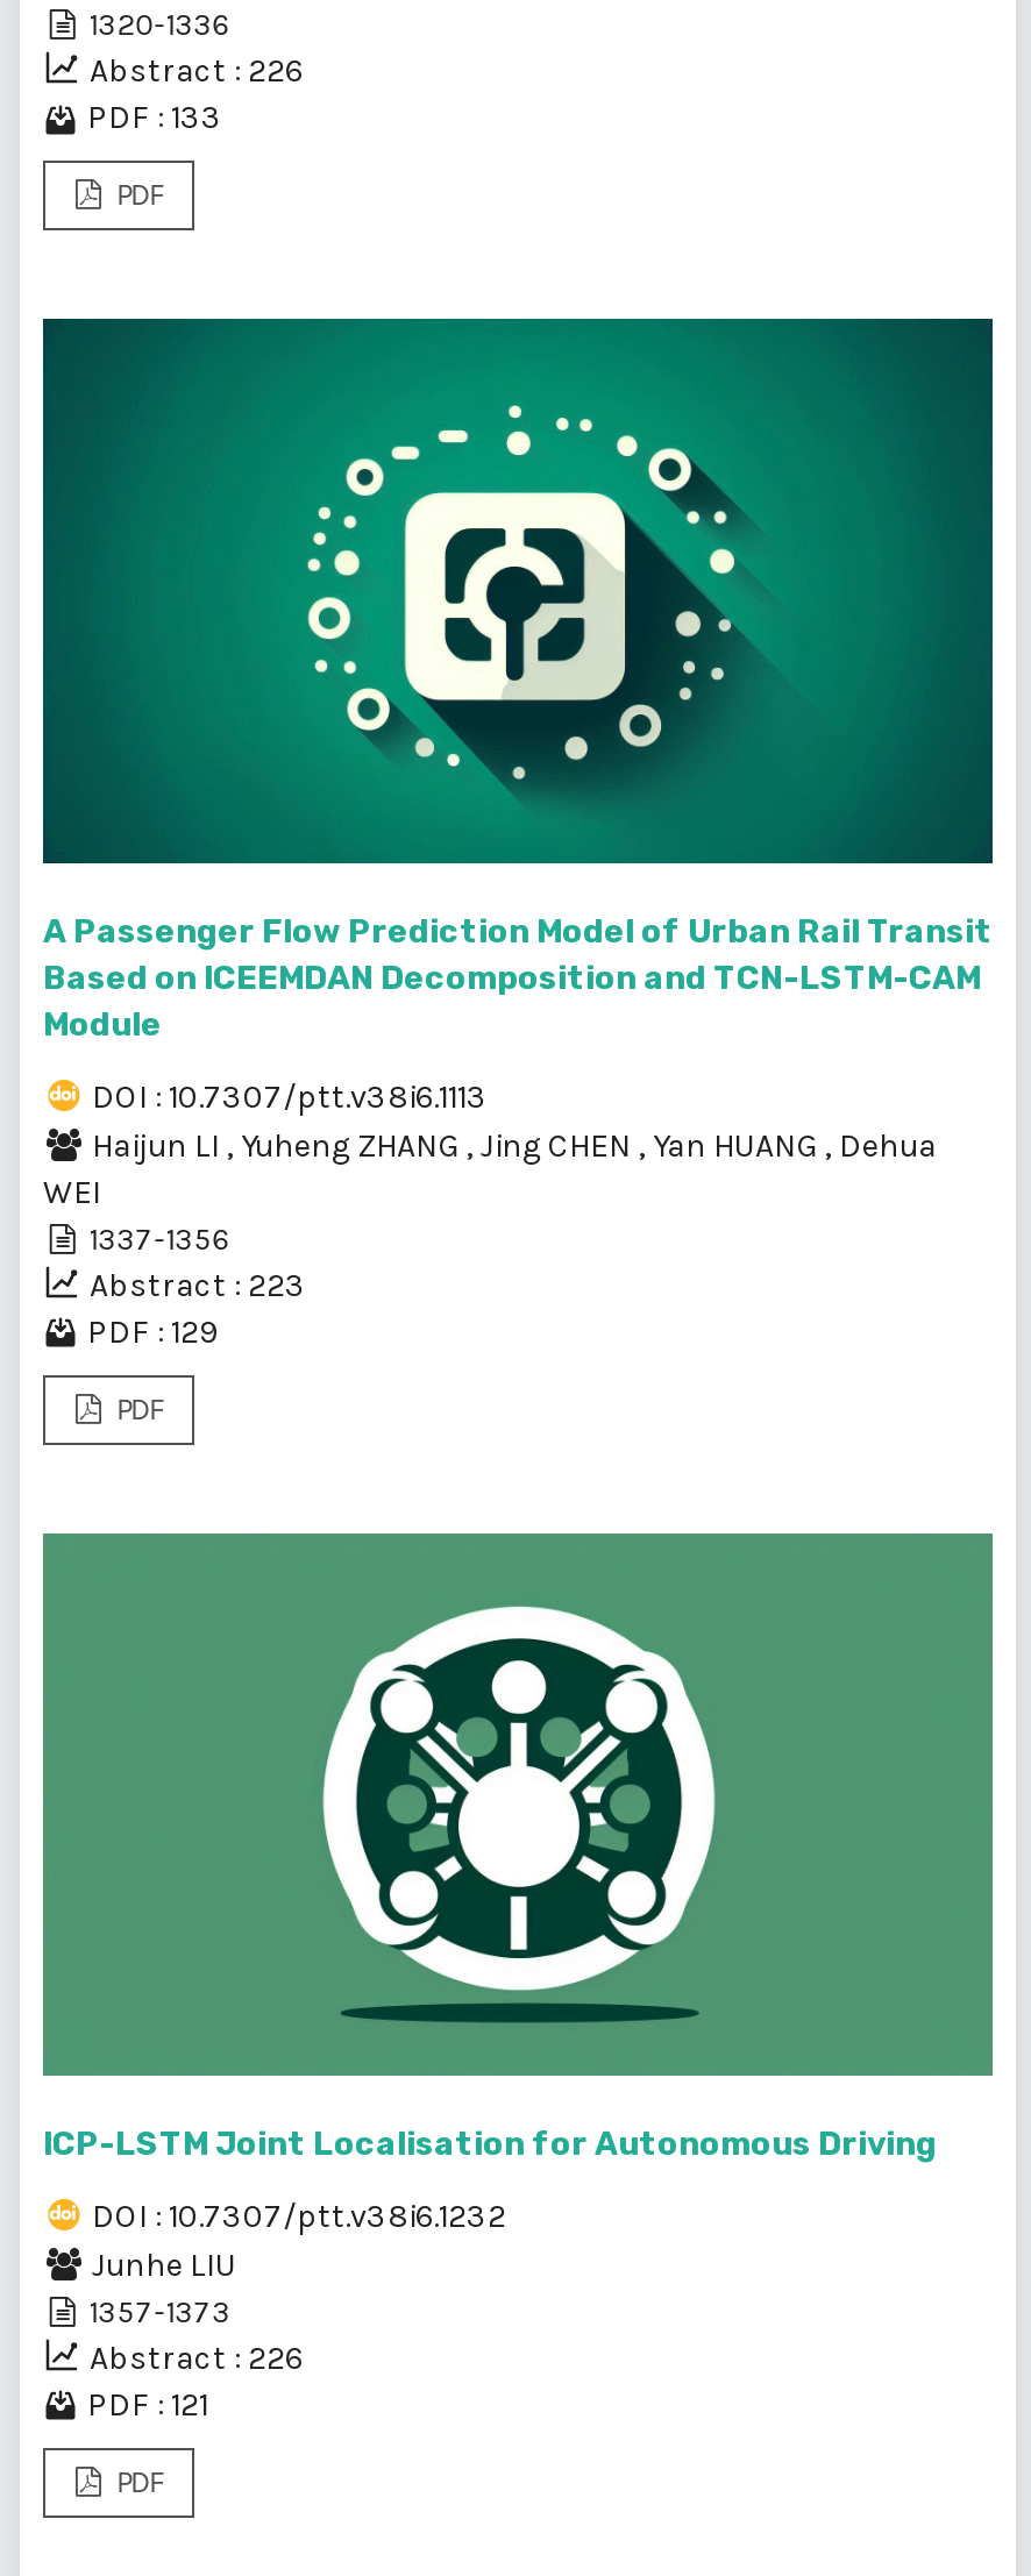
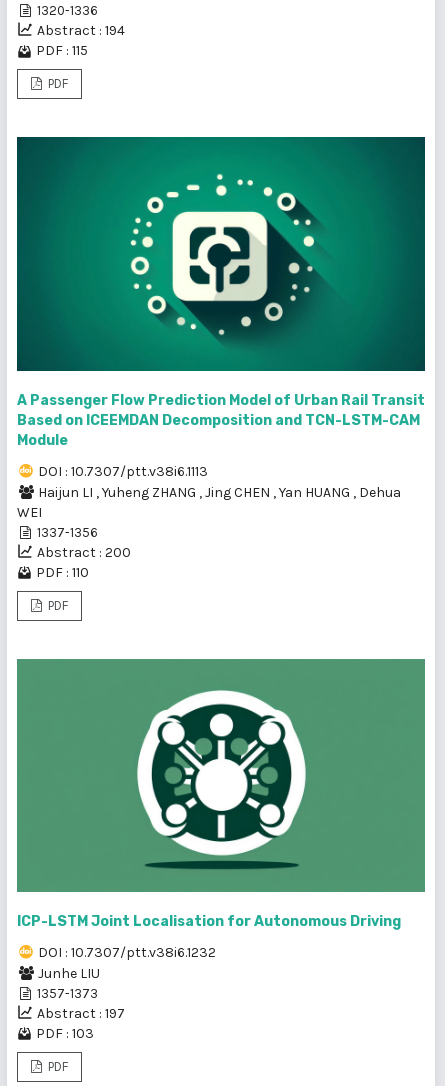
- Abstract : 226
+ Abstract : 194

- PDF : 133
+ PDF : 115

- Abstract : 223
+ Abstract : 200

- PDF : 129
+ PDF : 110

- Abstract : 226
+ Abstract : 197

- PDF : 121
+ PDF : 103
